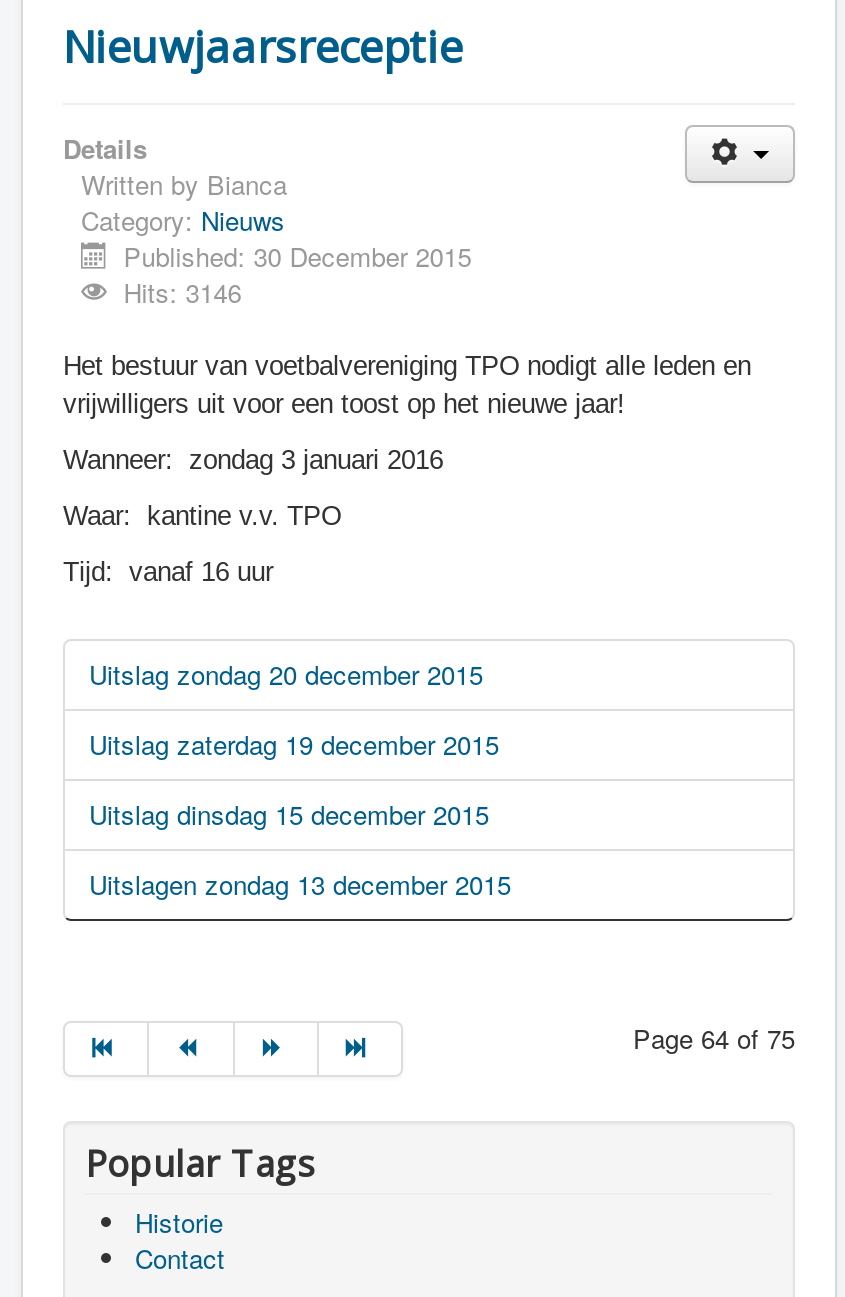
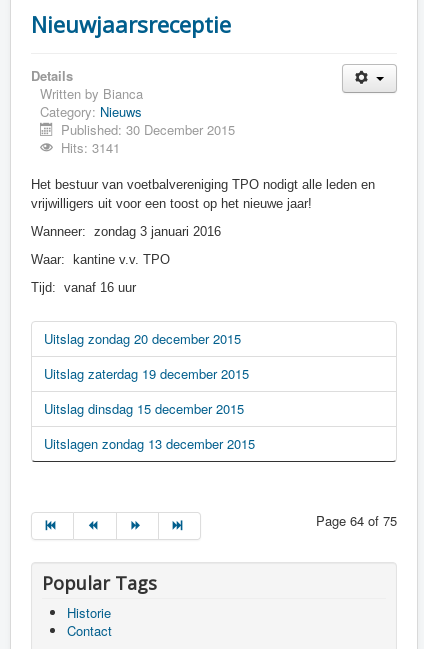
- Hits: 3146
+ Hits: 3141
